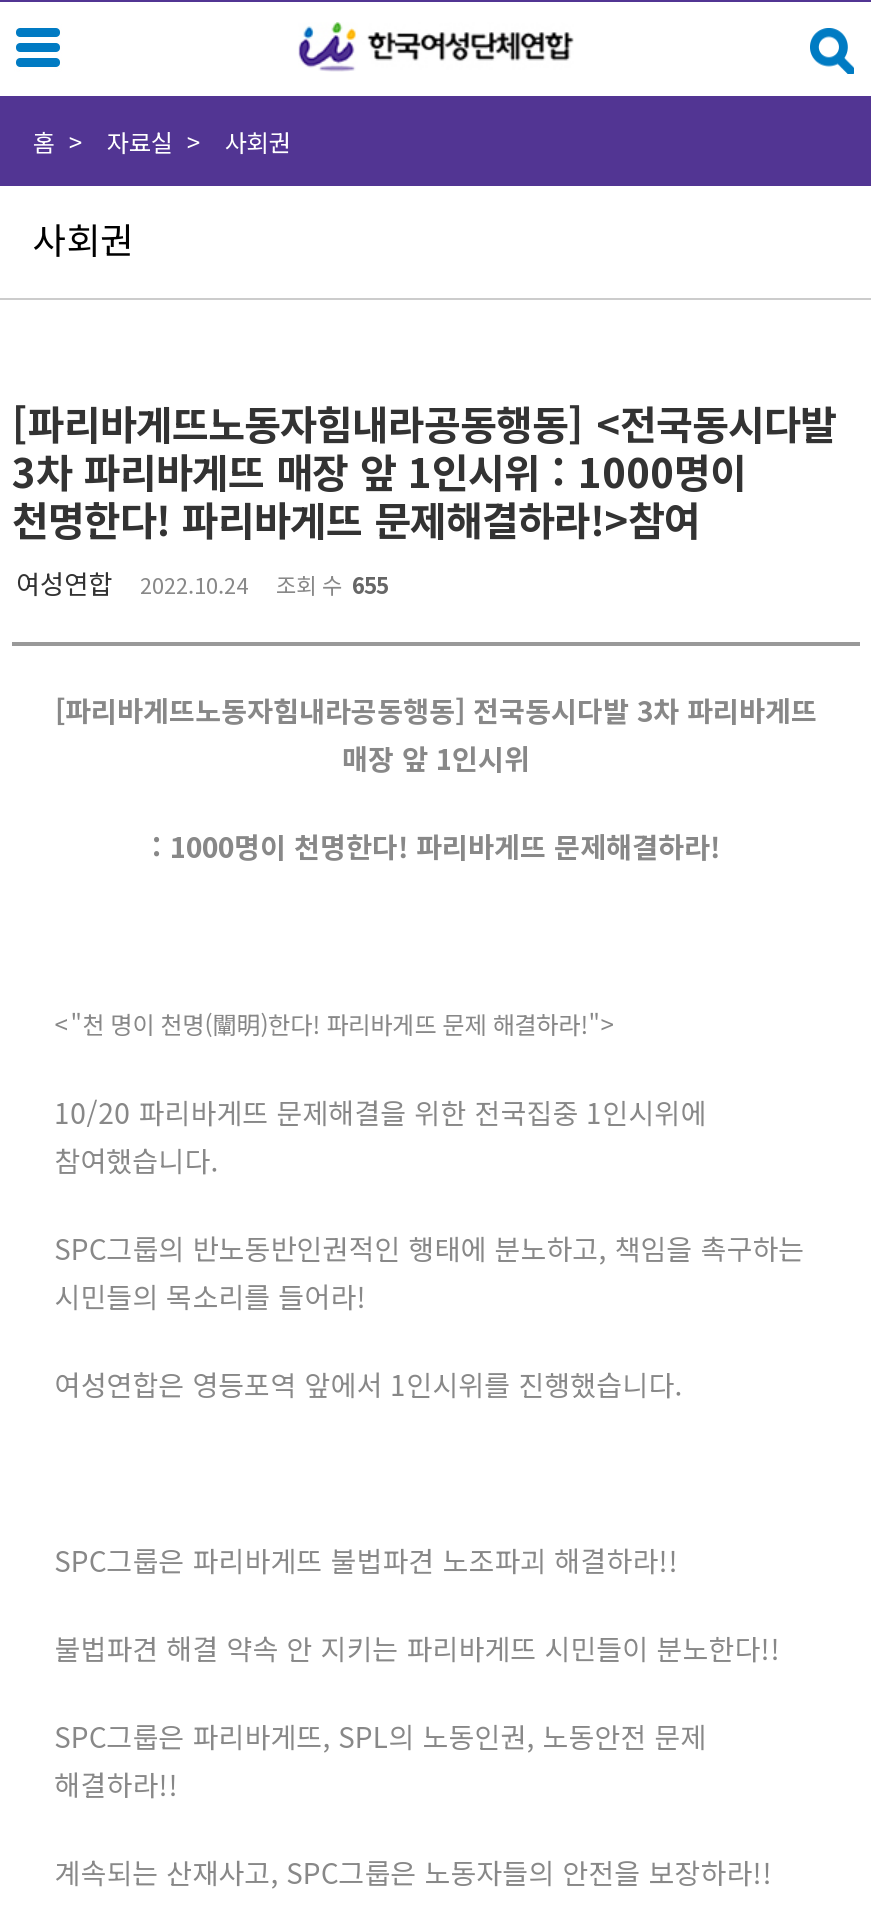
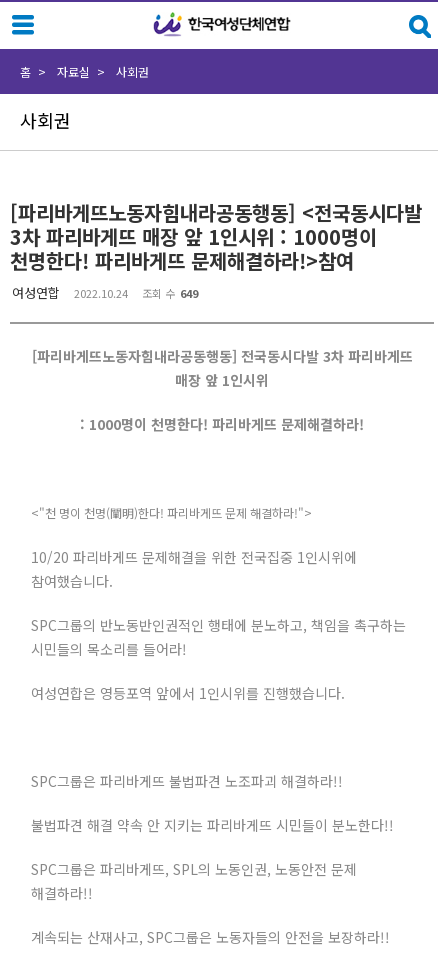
- 여성연합 2022.10.24 조회 수 655
+ 여성연합 2022.10.24 조회 수 649
